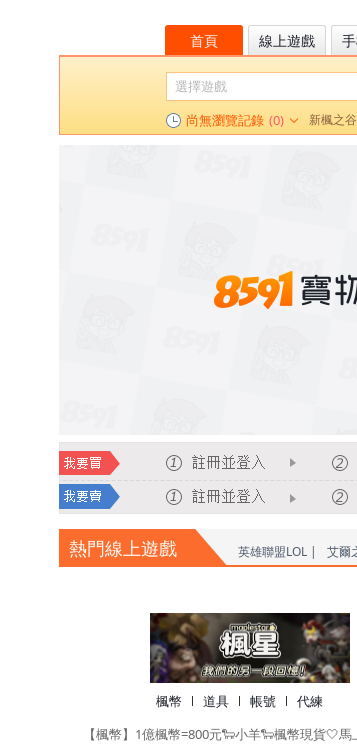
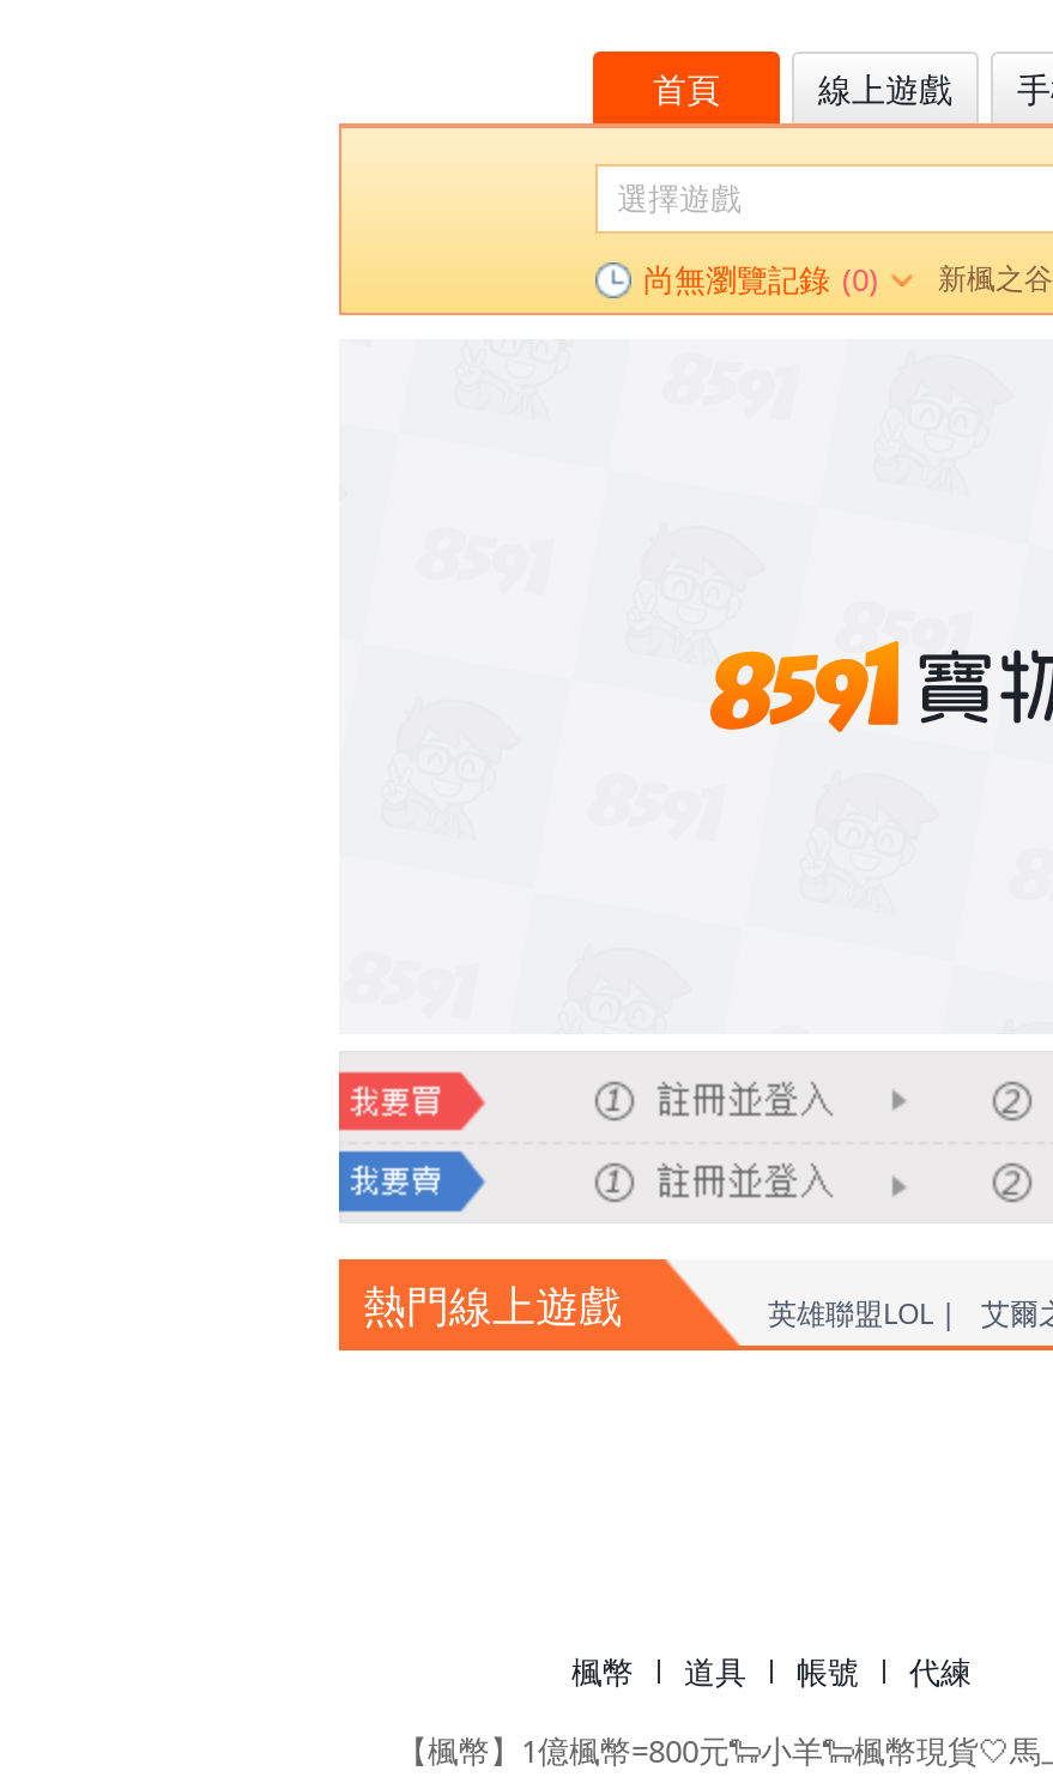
- [image]
